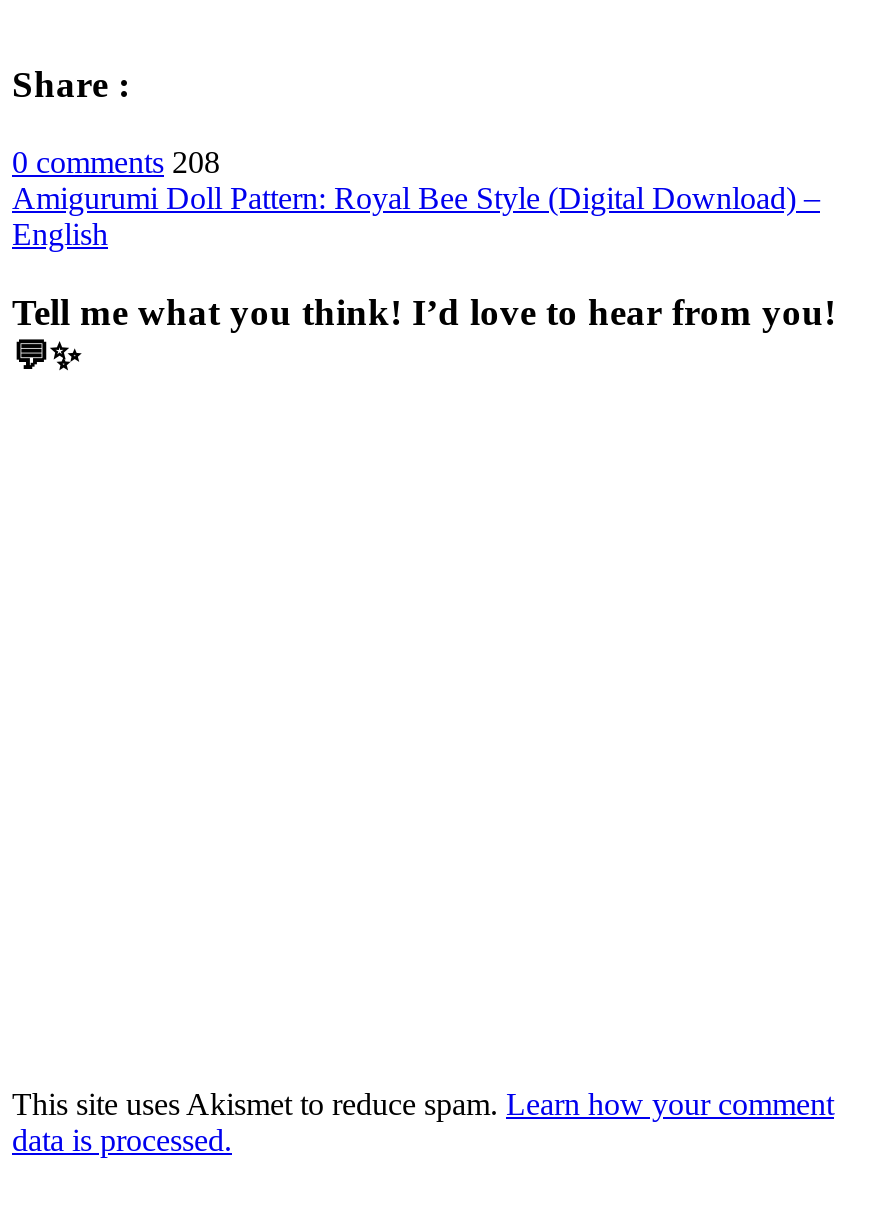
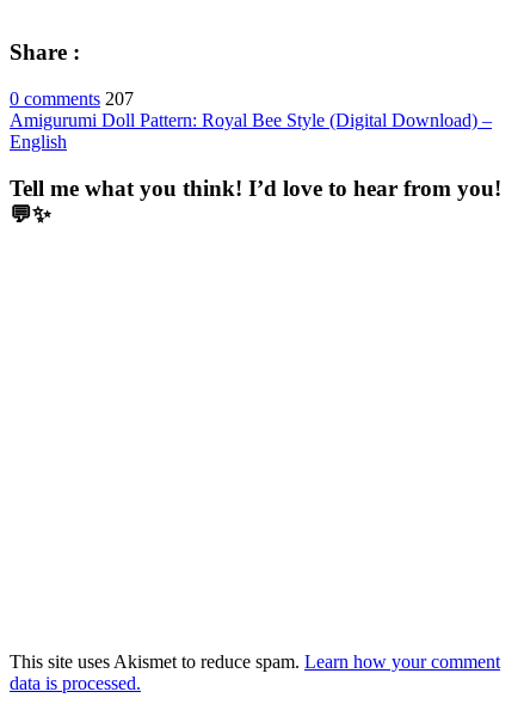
- 0 comments 208
+ 0 comments 207
